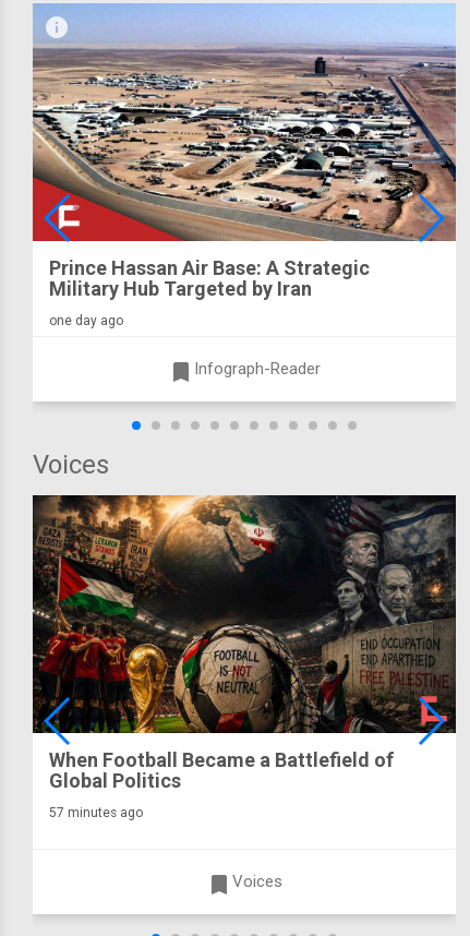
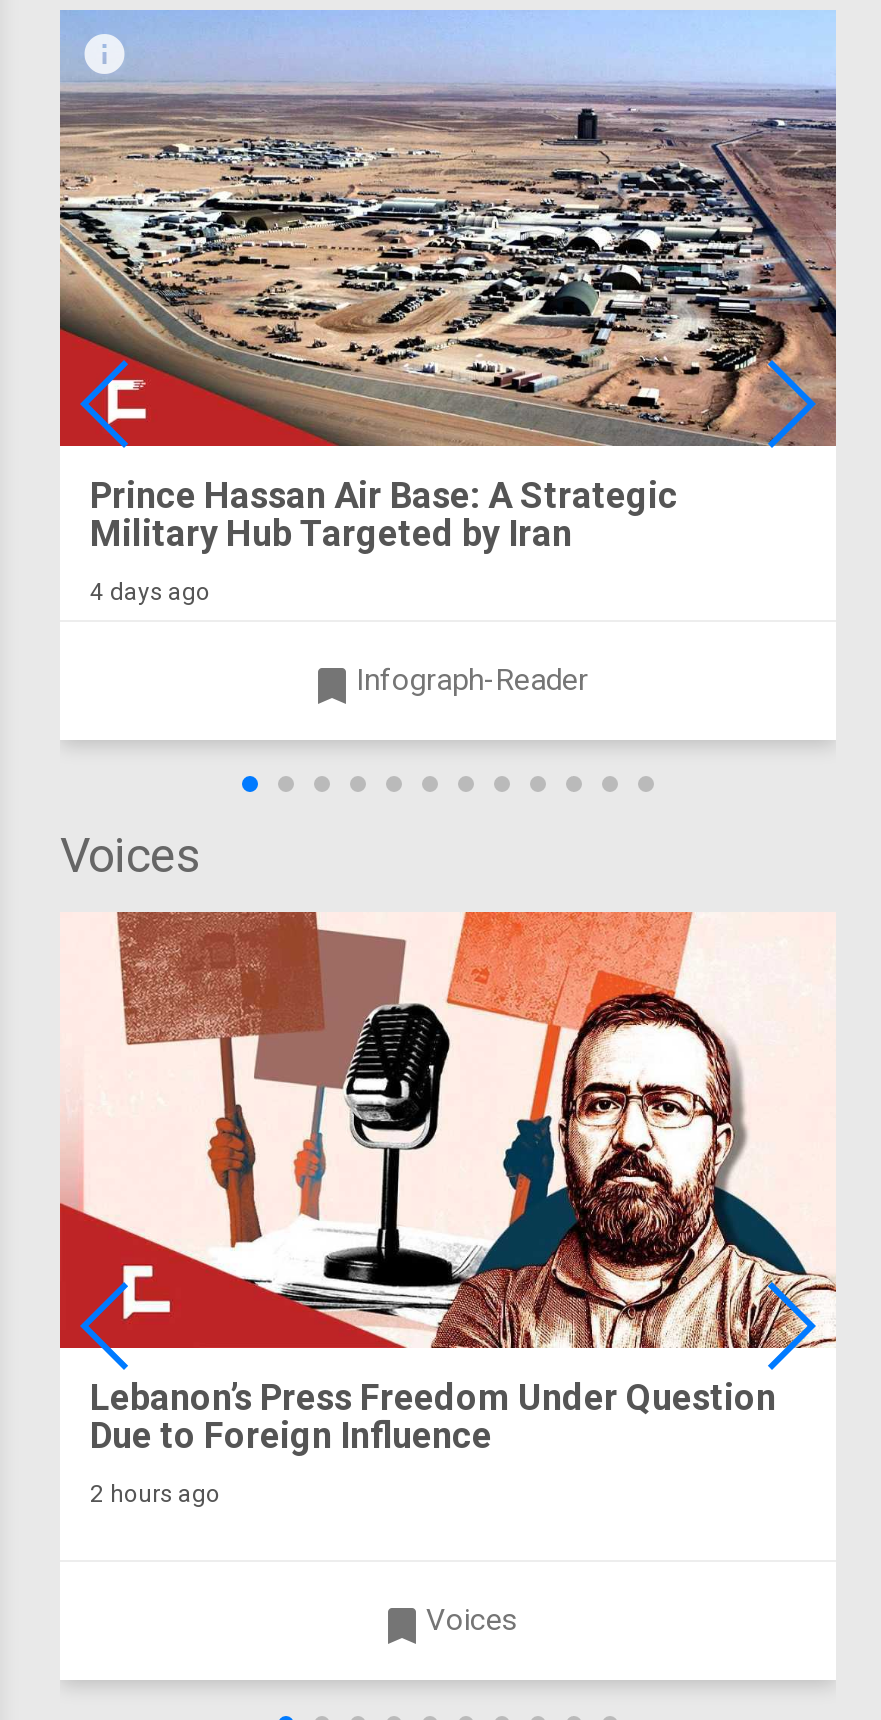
- one day ago
+ 4 days ago

- [image]
- When Football Became a Battlefield of
- Global Politics
+ [image]
+ Lebanon’s Press Freedom Under Question
+ Due to Foreign Influence

- 57 minutes ago
+ 2 hours ago
